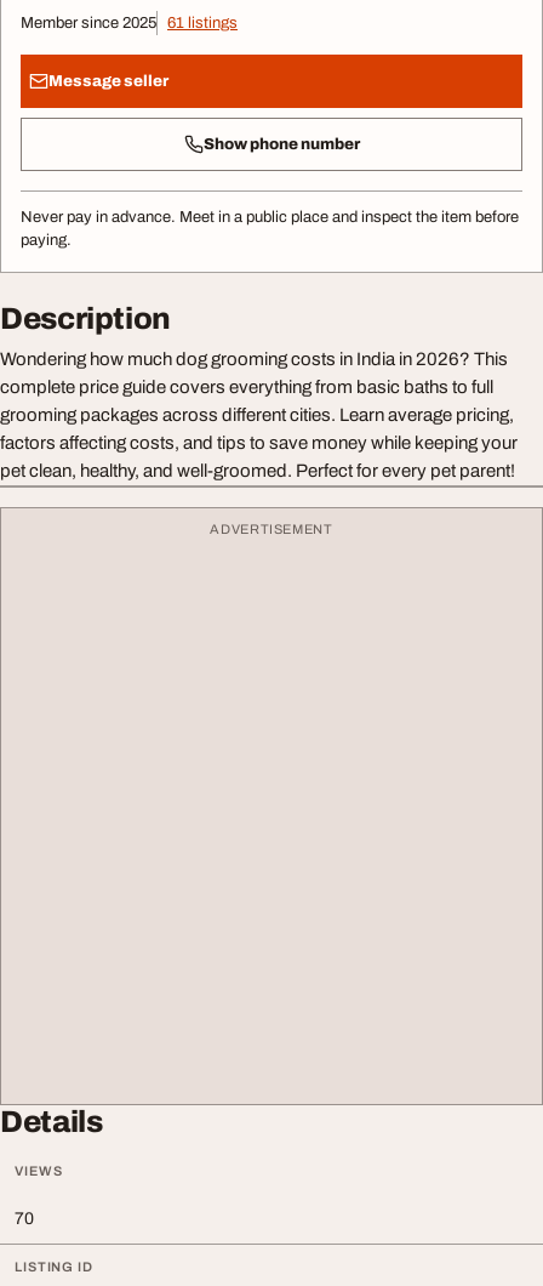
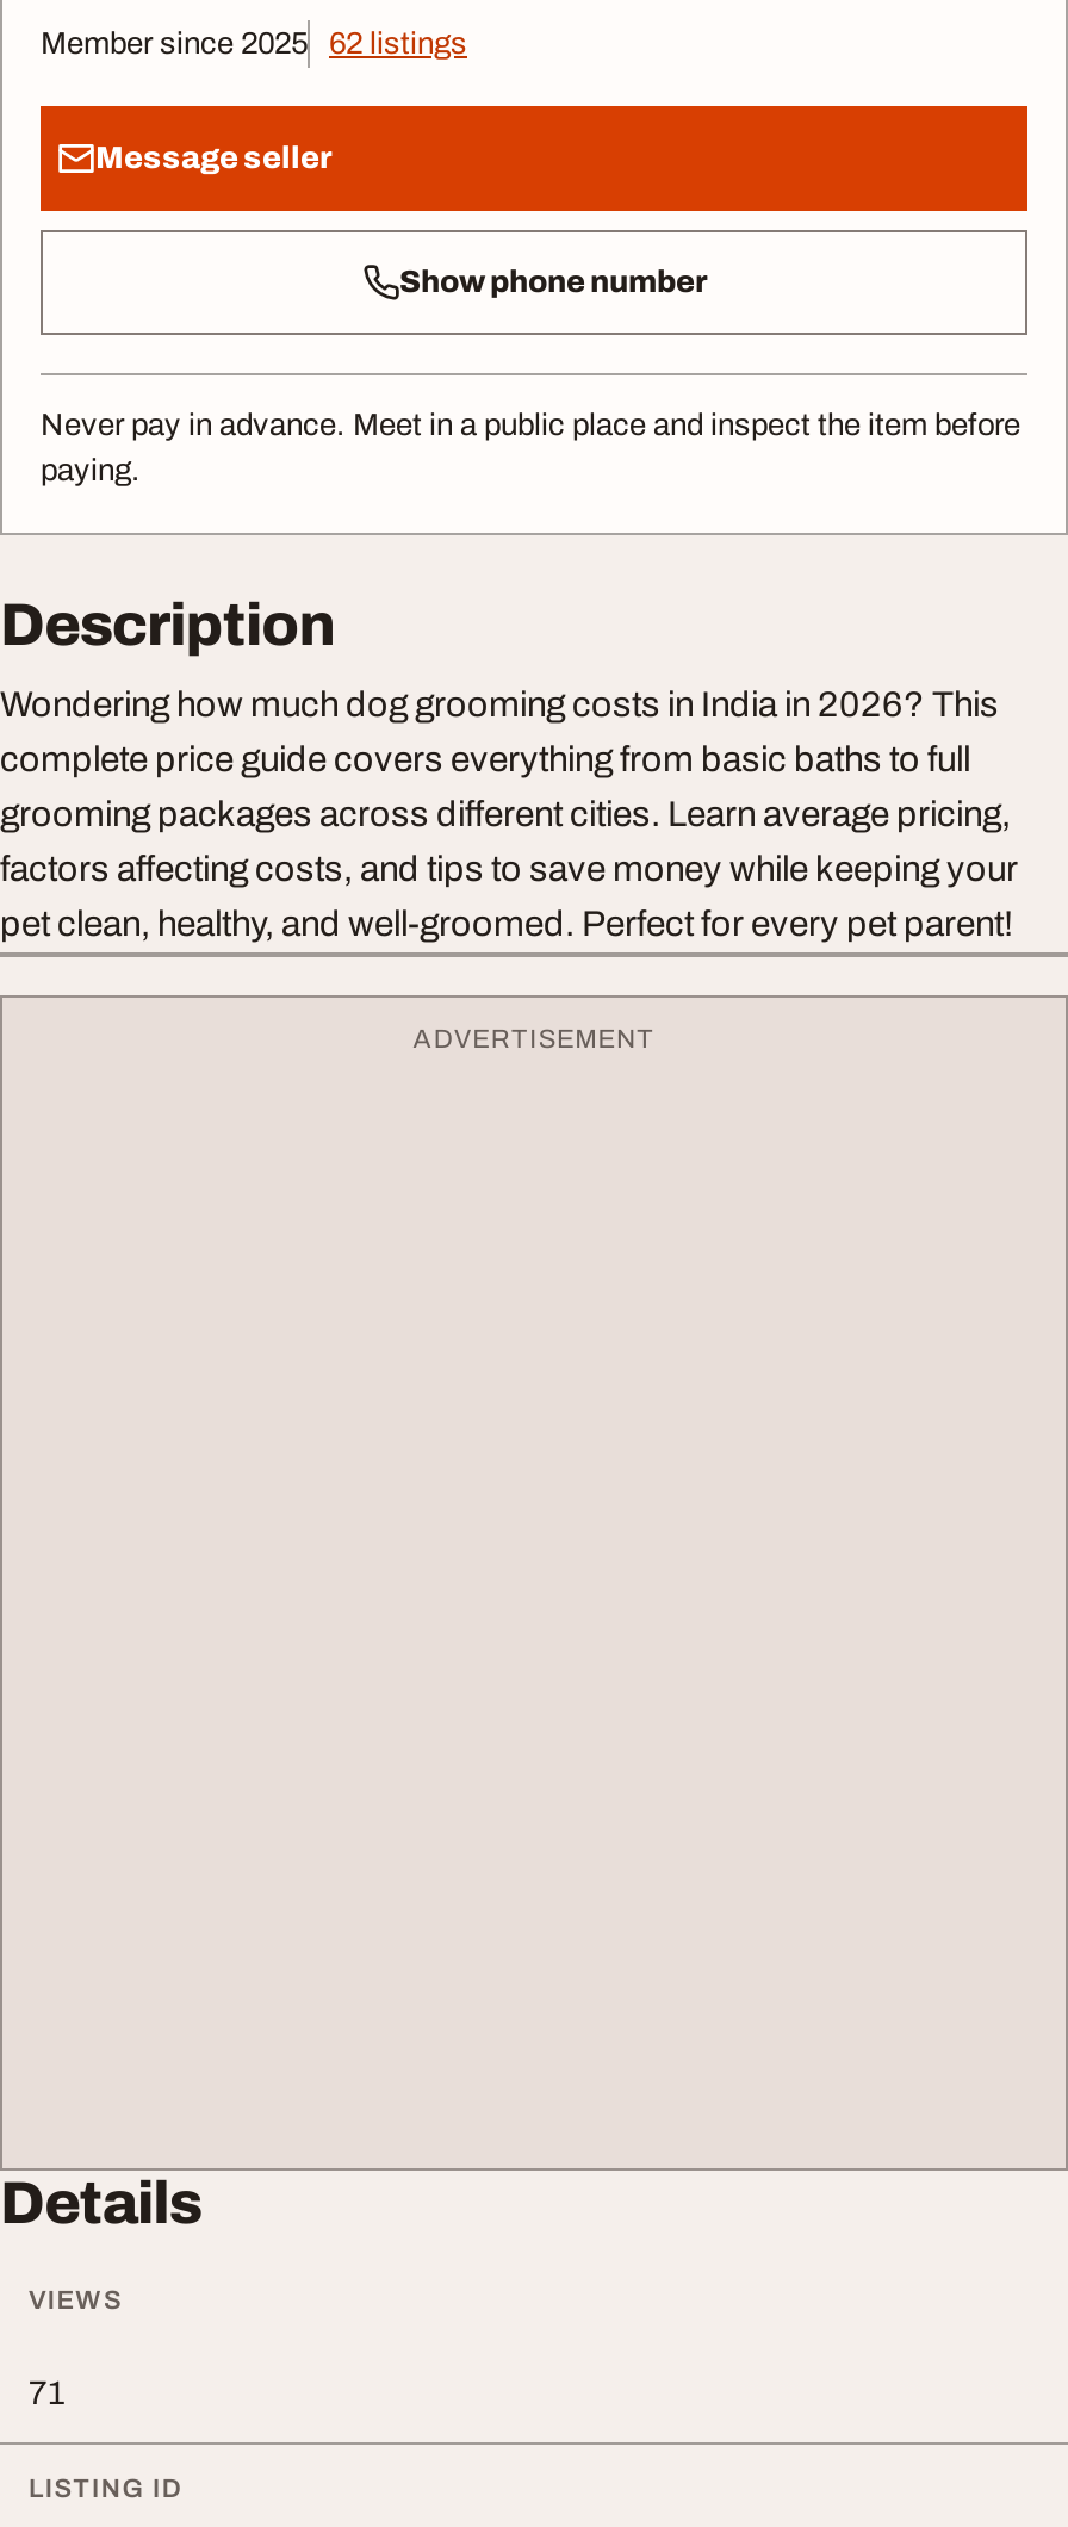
- Member since 2025 61 listings
+ Member since 2025 62 listings

- 70
+ 71
